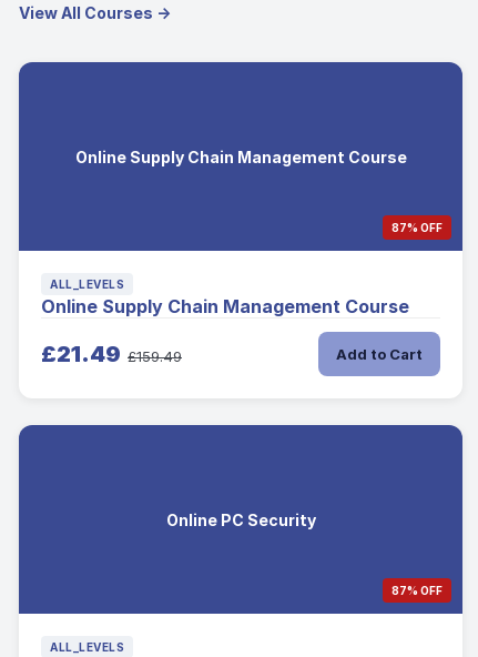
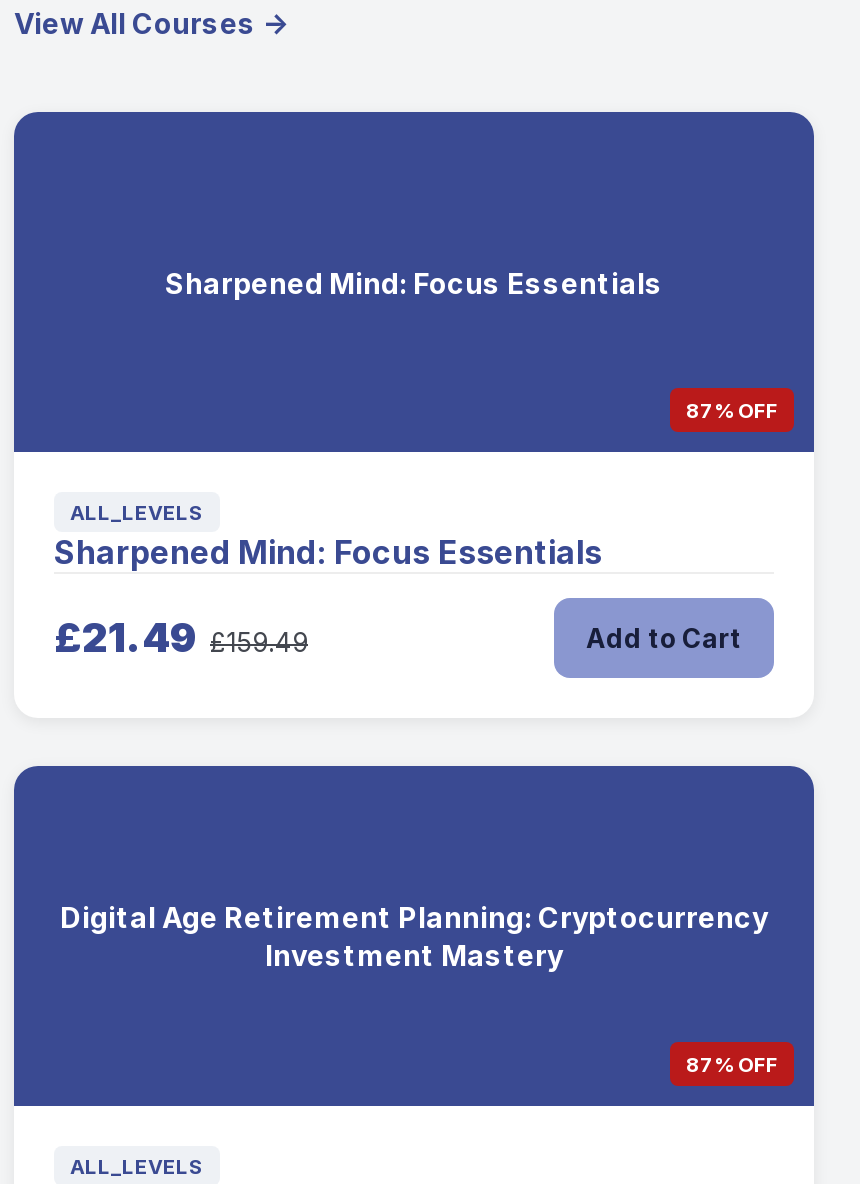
- Online Supply Chain Management Course
+ Sharpened Mind: Focus Essentials

- Online Supply Chain Management Course
+ Sharpened Mind: Focus Essentials

- Online PC Security
+ Digital Age Retirement Planning: Cryptocurrency
+ Investment Mastery
